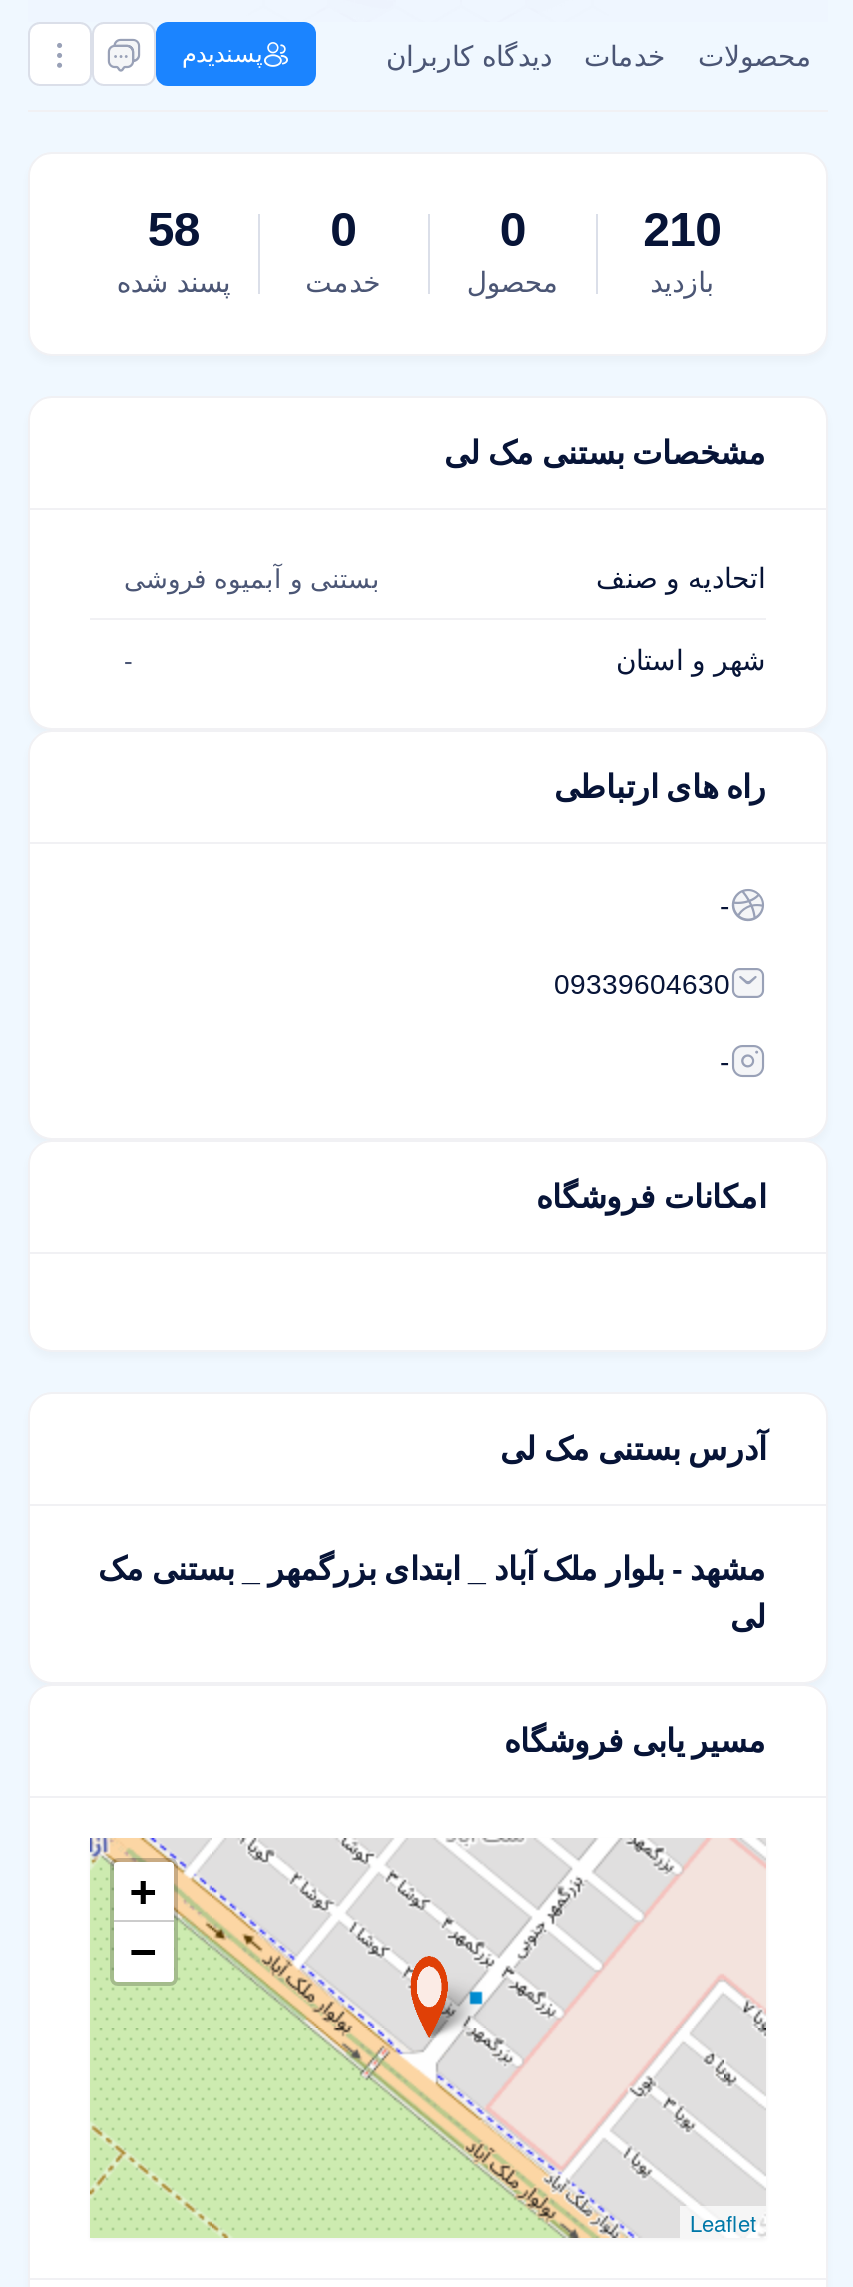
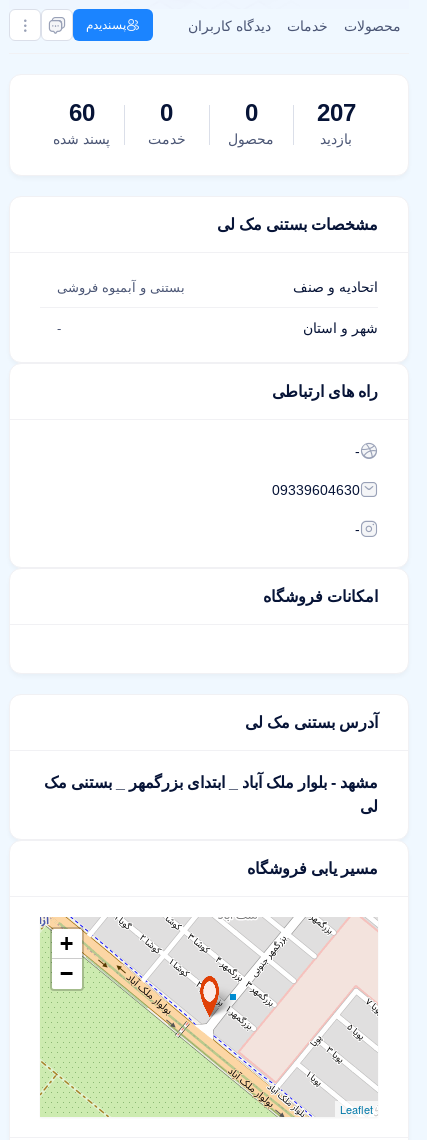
- 58
+ 60

- 210
+ 207
